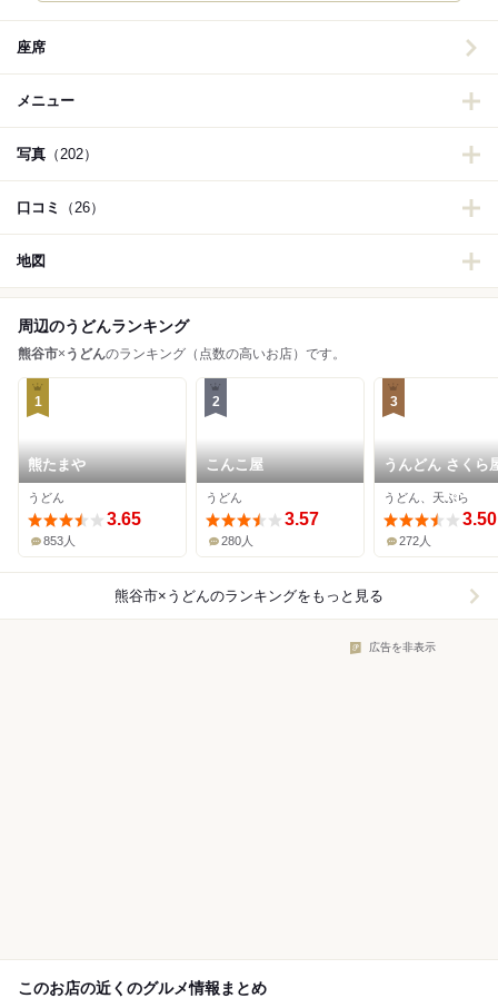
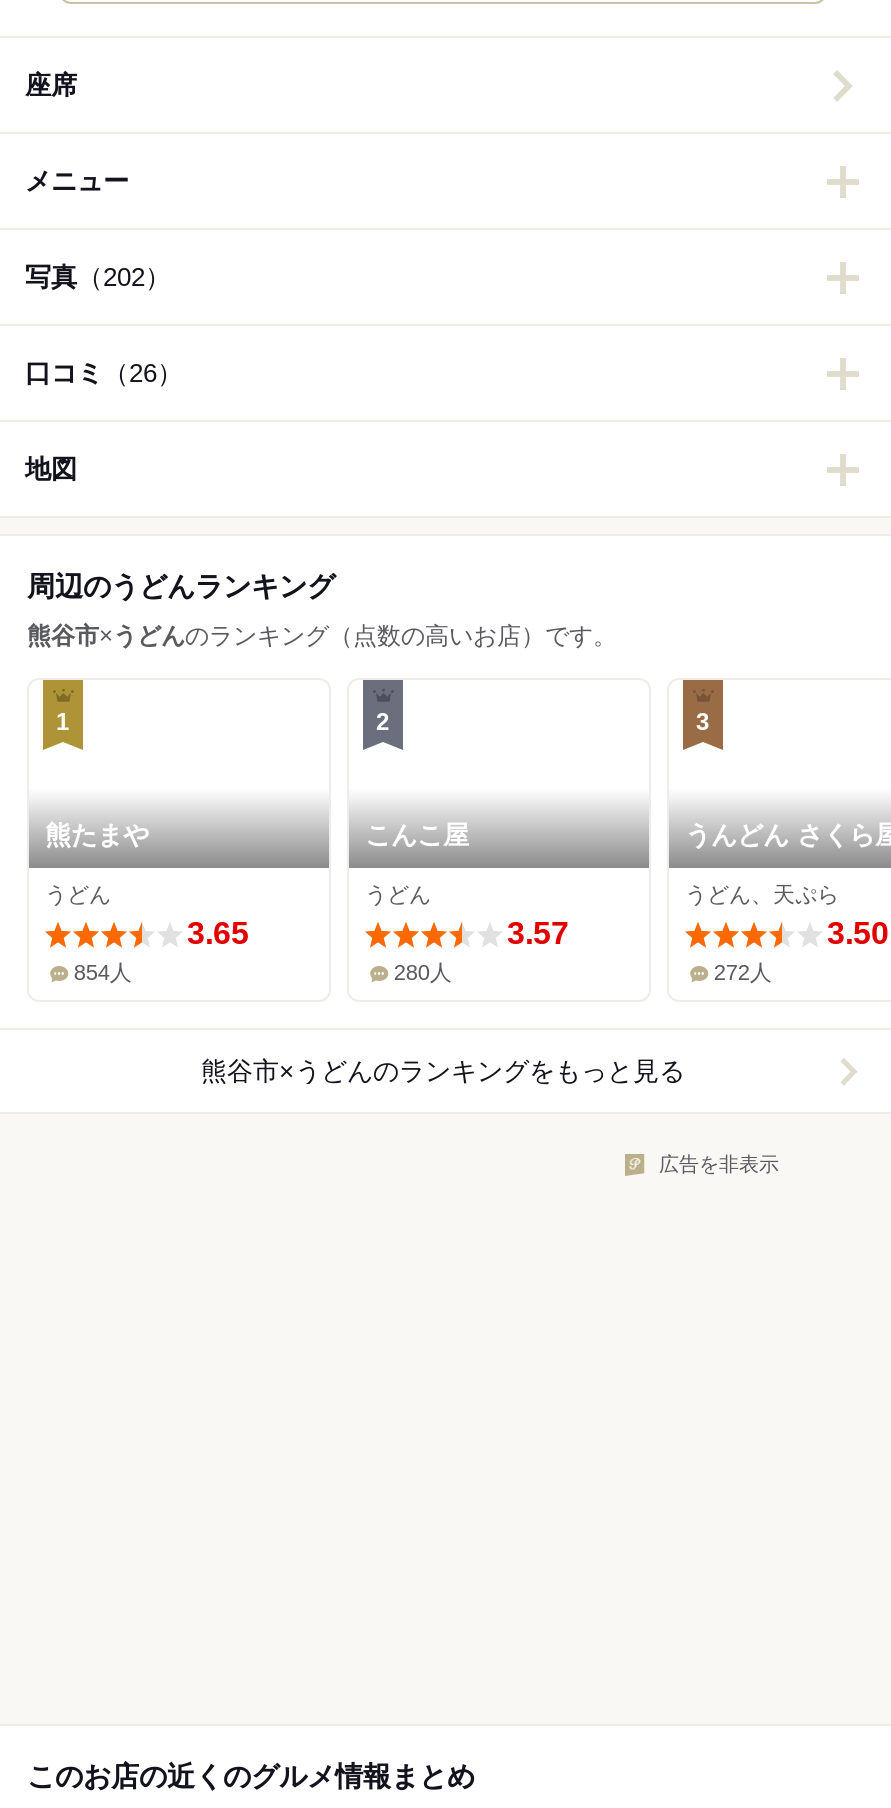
- 853人
+ 854人
